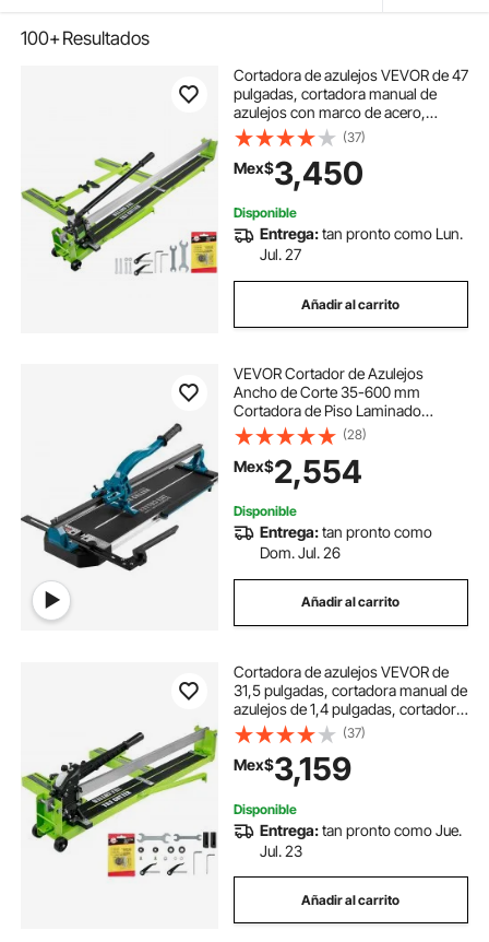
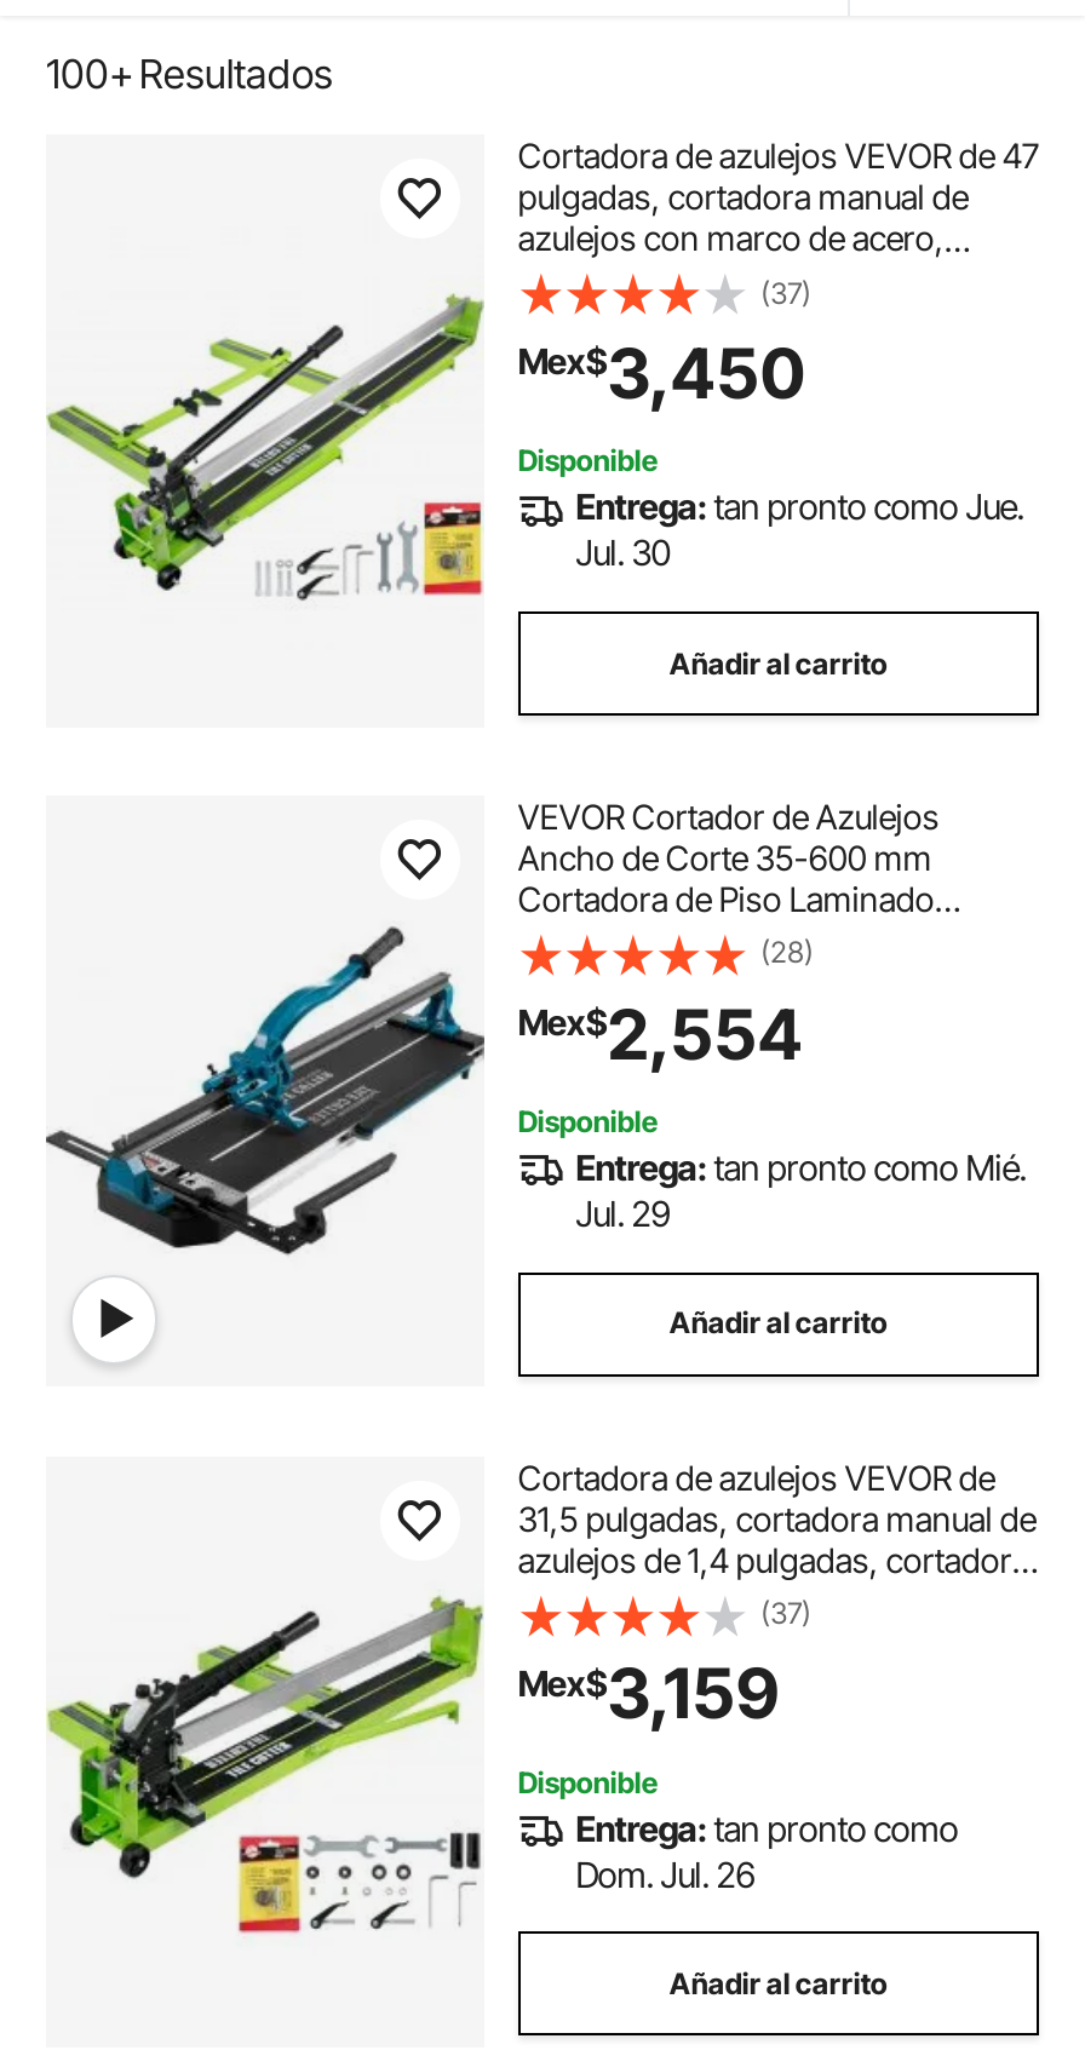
- Entrega: tan pronto como Lun.

- Jul. 27
+ Jul. 30

moved down: Entrega: tan pronto como | Dom. Jul. 26

+ Entrega: tan pronto como Mié.
+ Jul. 29

moved up: Entrega: tan pronto como Jue.

- Jul. 23
